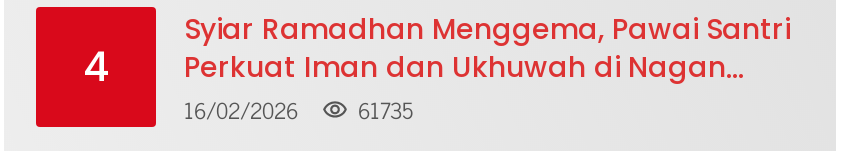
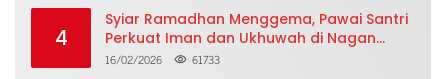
- 61735
+ 61733
